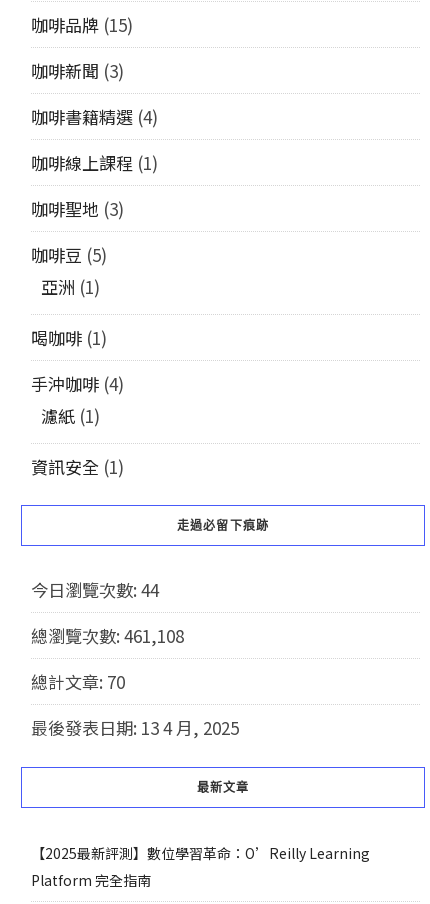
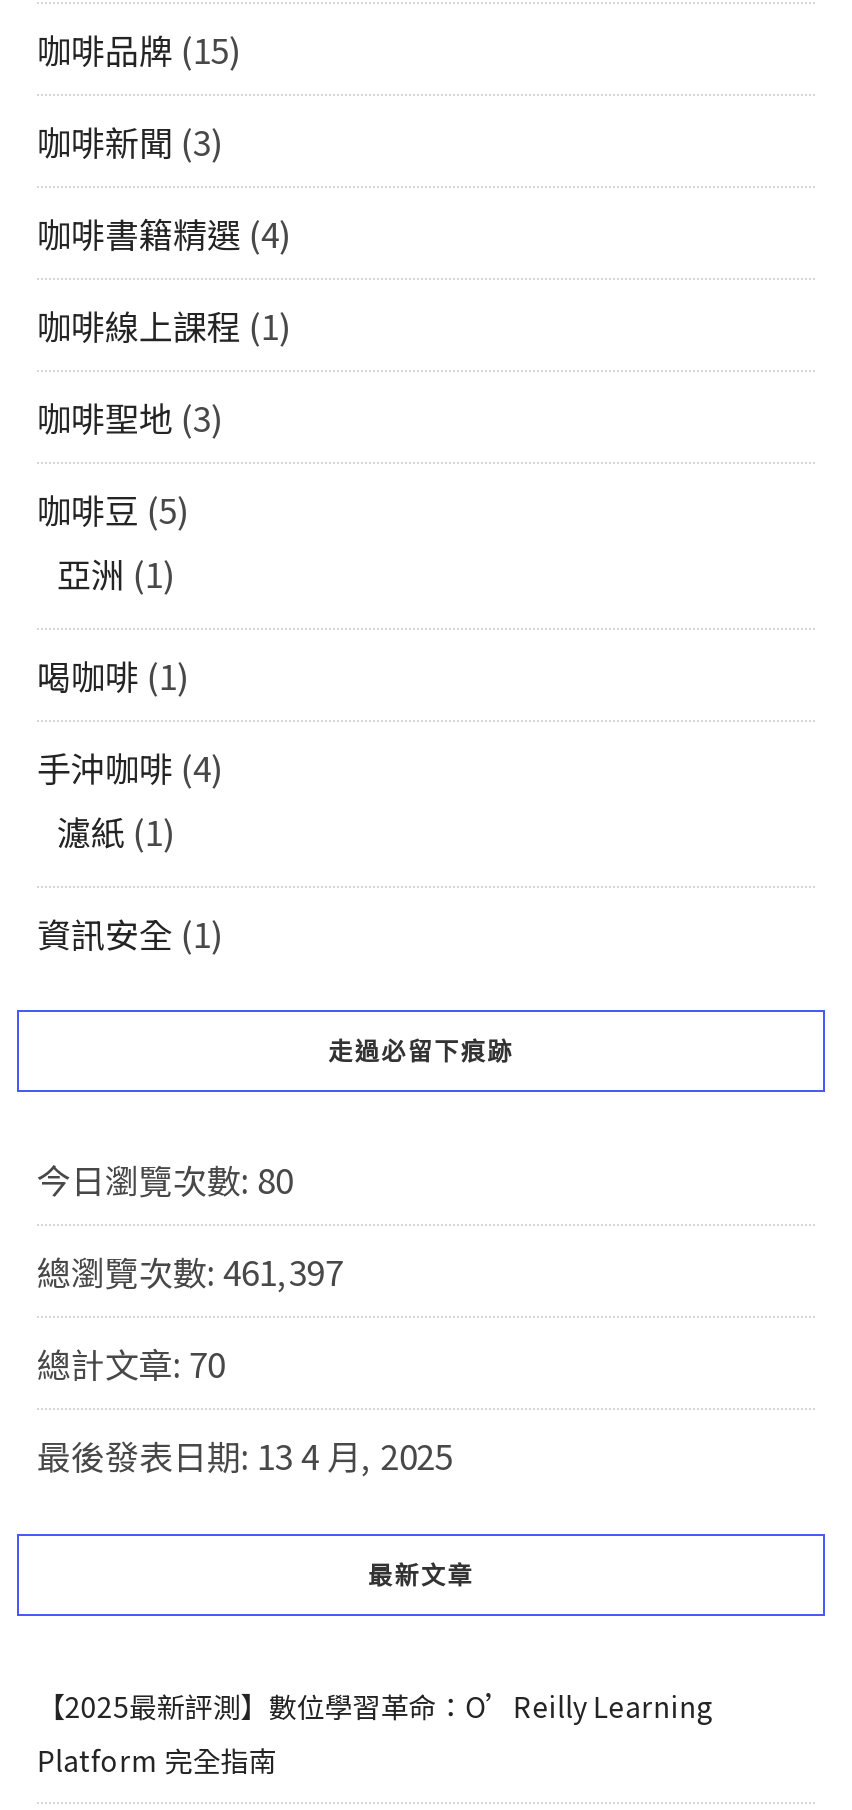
- 今日瀏覽次數: 44
+ 今日瀏覽次數: 80

- 總瀏覽次數: 461,108
+ 總瀏覽次數: 461,397
